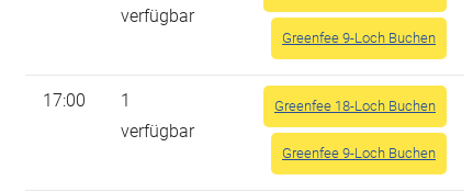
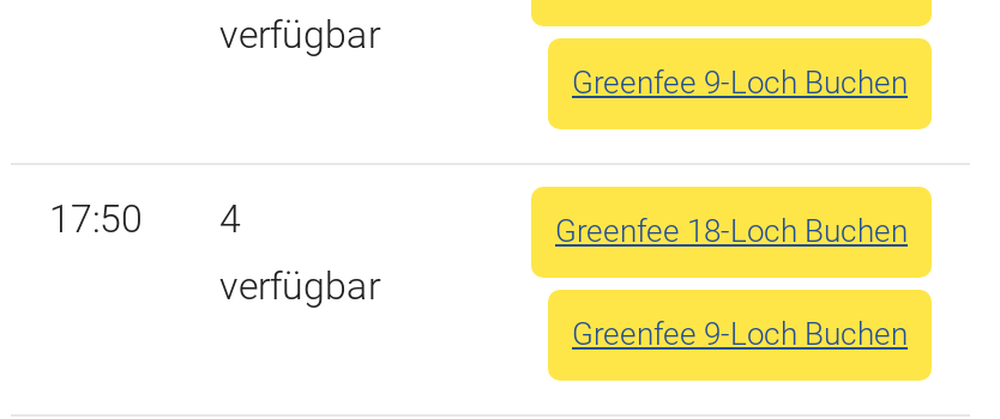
- 17:00
+ 17:50

- 1
+ 4
